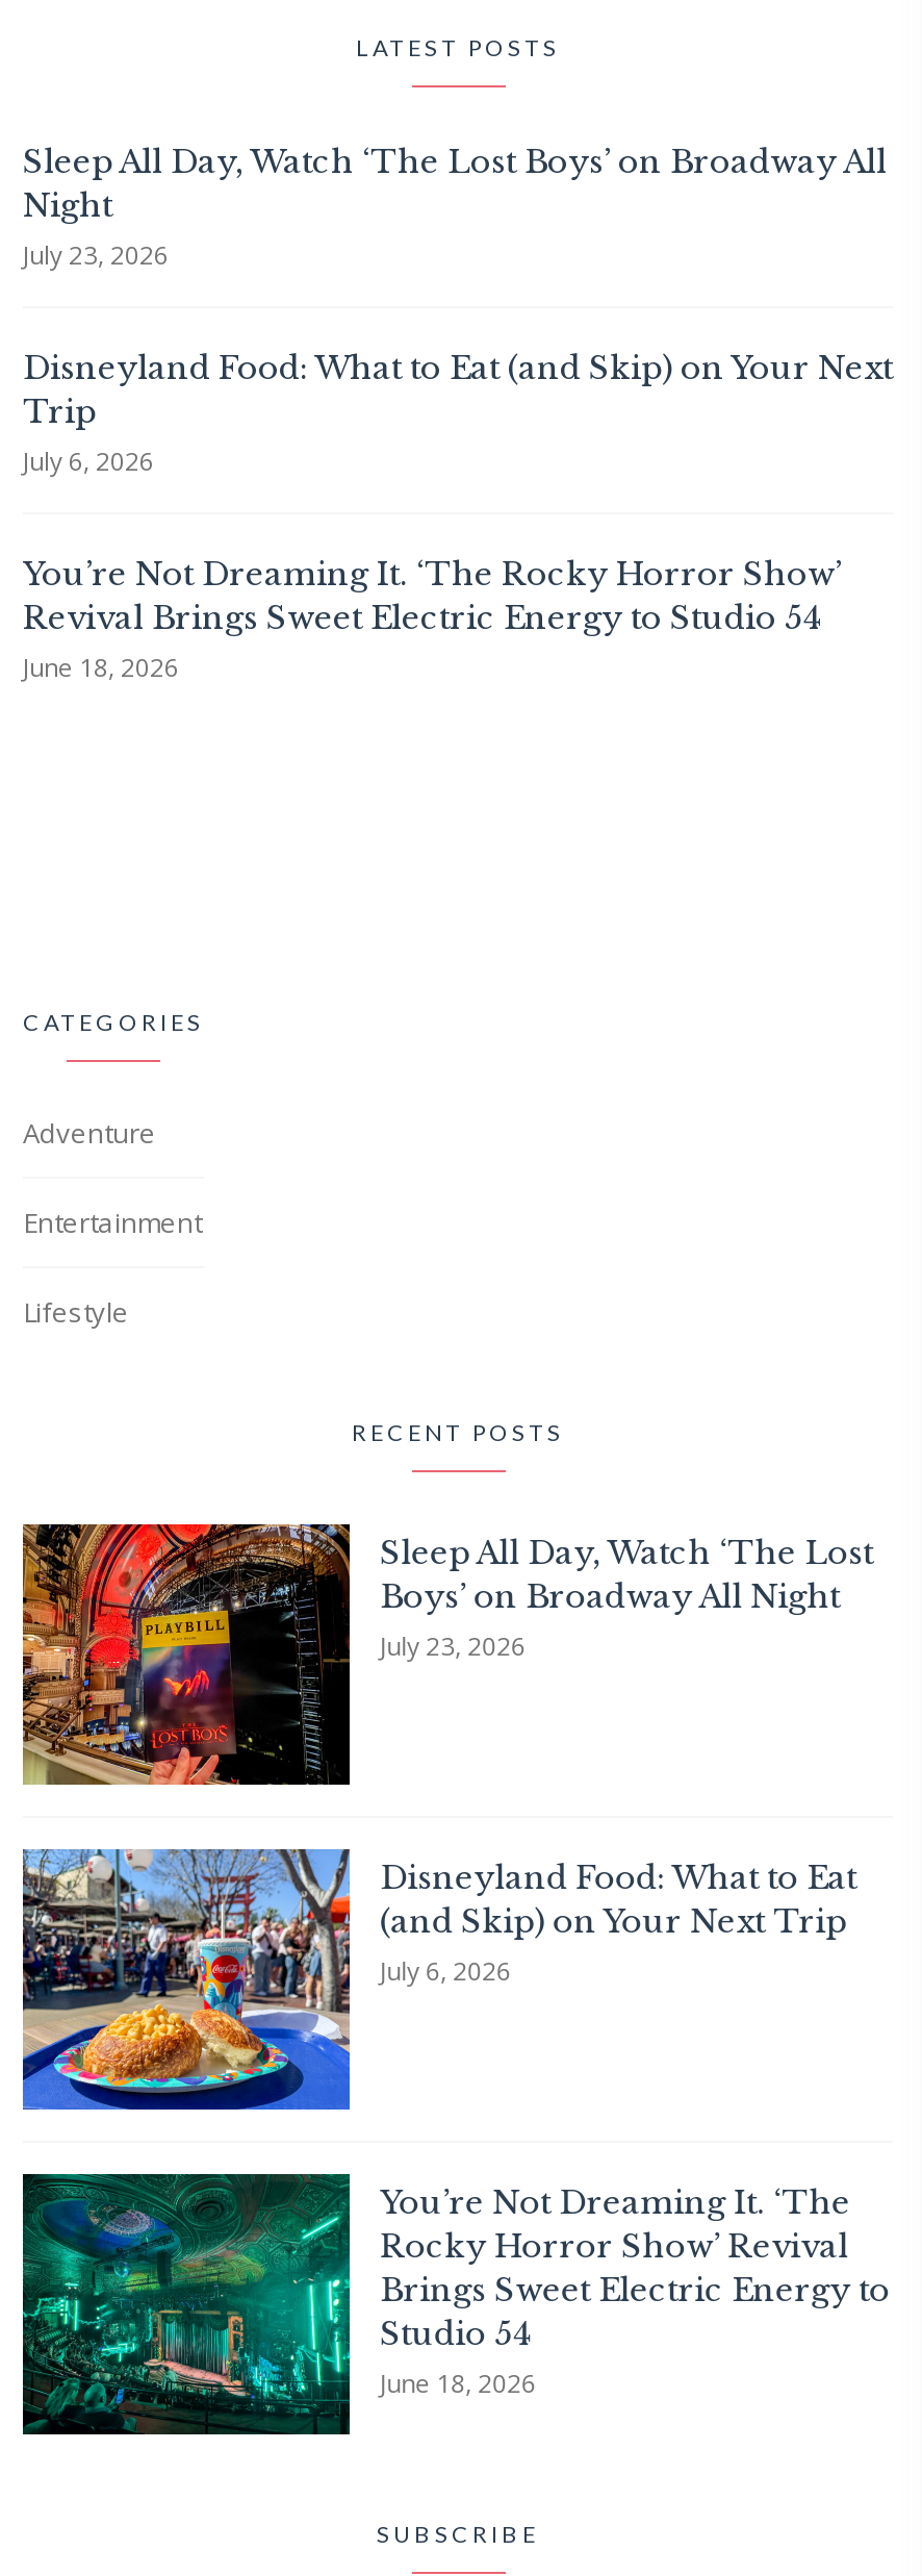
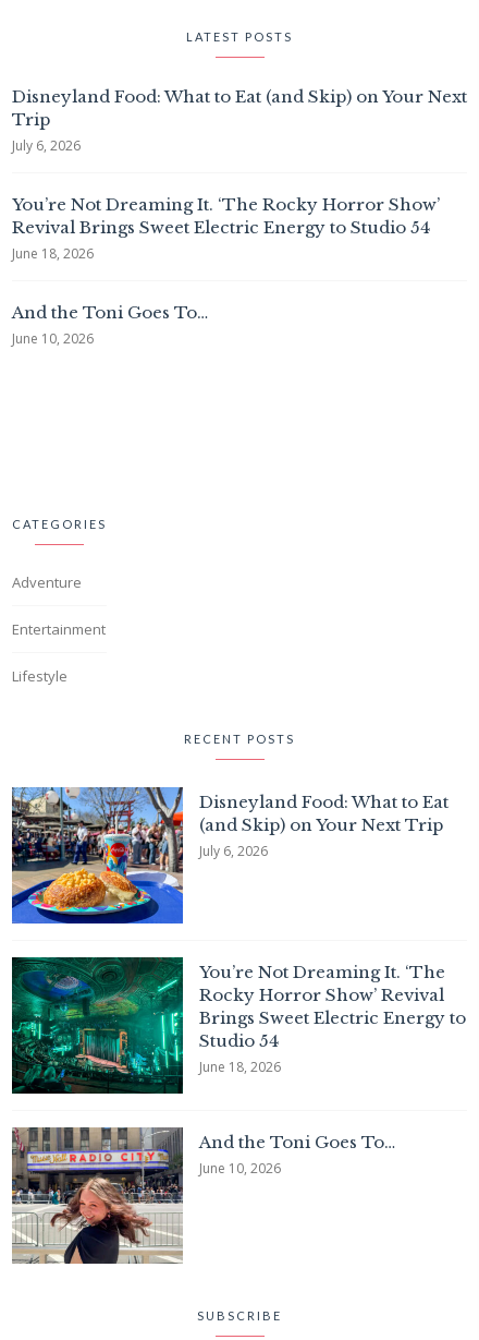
- Sleep All Day, Watch ‘The Lost Boys’ on Broadway All
- Night
- July 23, 2026

moved up: Disneyland Food: What to Eat (and Skip) on Your Next | Trip | July 6, 2026 | You’re Not Dreaming It. ‘The Rocky Horror Show’ | Revival Brings Sweet Electric Energy to Studio 54 | June 18, 2026

+ And the Toni Goes To…
+ June 10, 2026

- [image]
- Sleep All Day, Watch ‘The Lost
- Boys’ on Broadway All Night
- July 23, 2026

moved up: [image] | Disneyland Food: What to Eat | (and Skip) on Your Next Trip | ... | Studio 54 | June 18, 2026

+ [image]
+ And the Toni Goes To…
+ June 10, 2026
